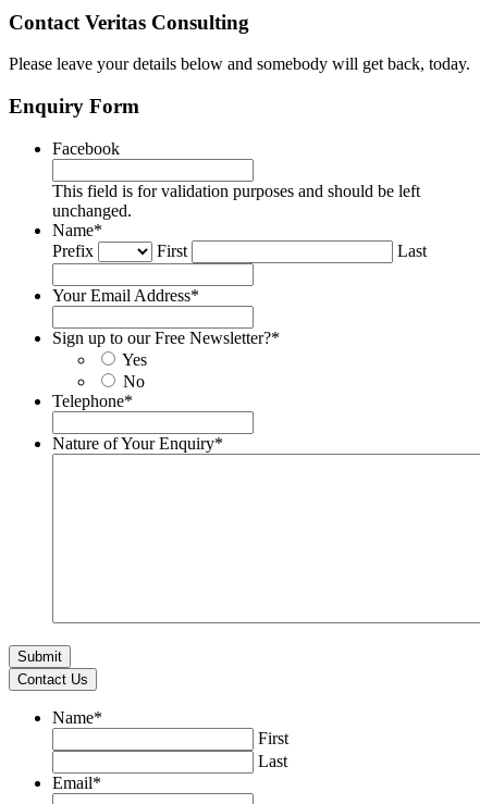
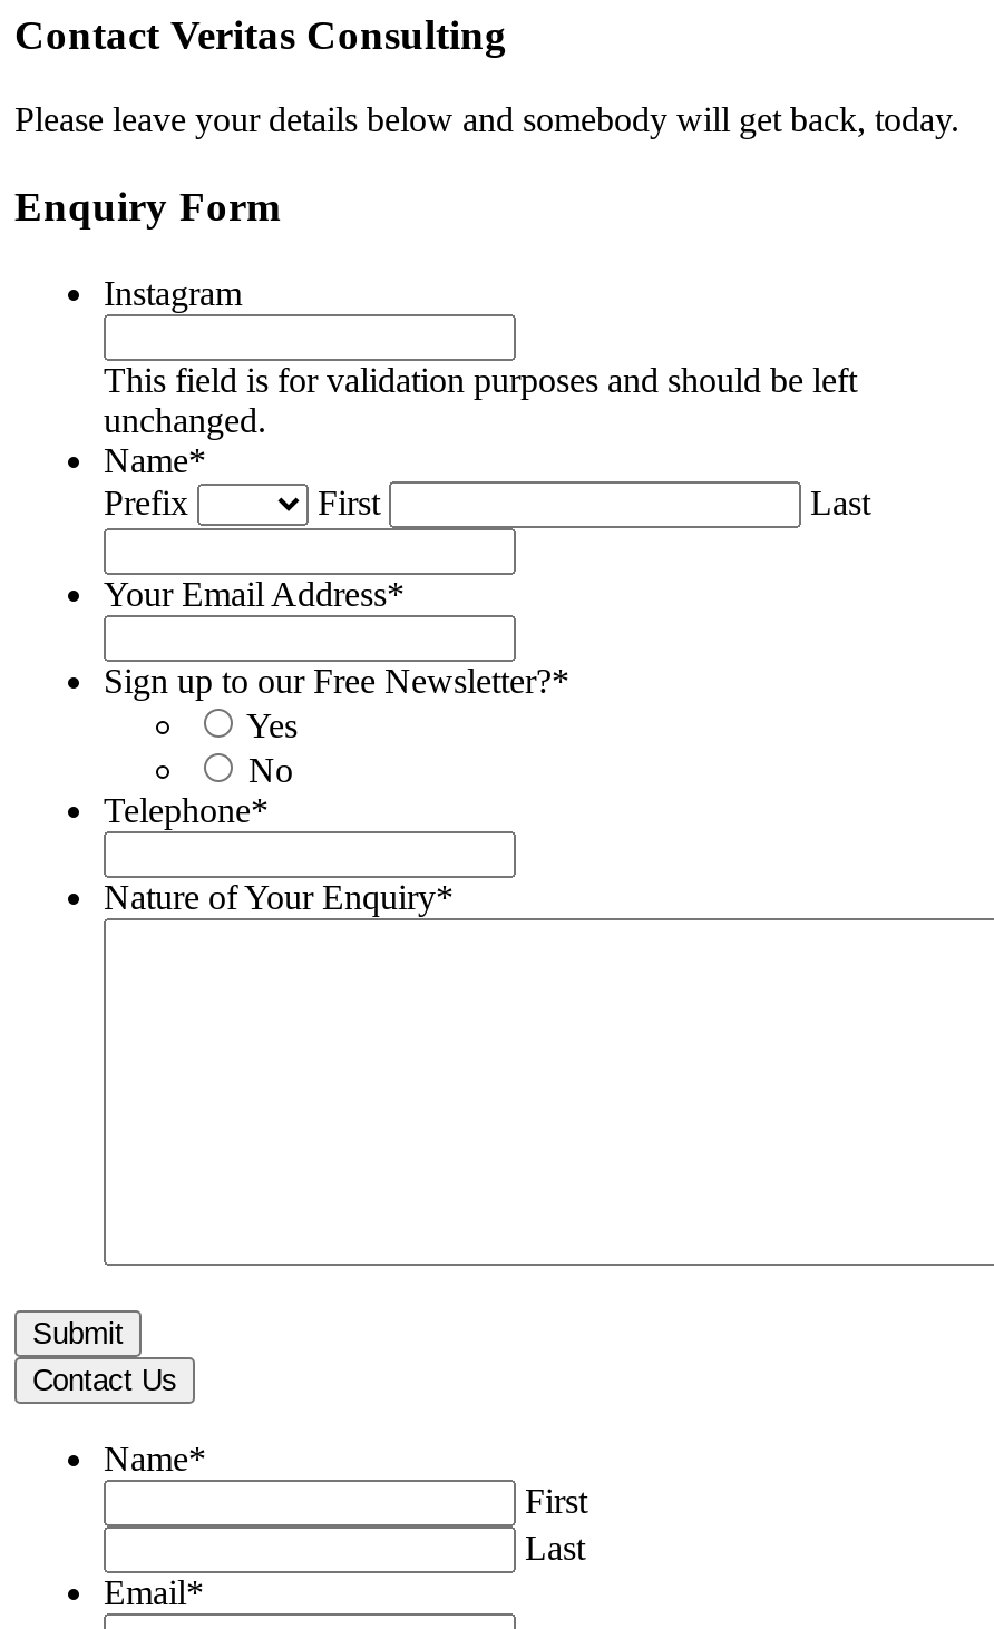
- Facebook
+ Instagram
